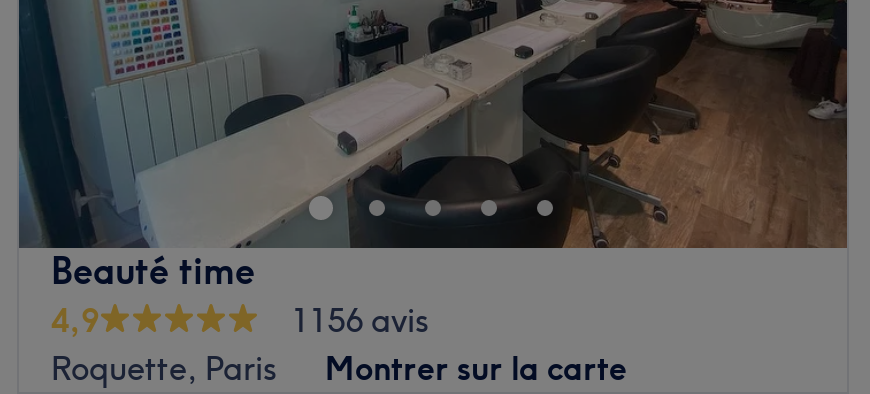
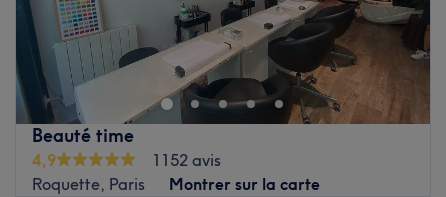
- 1156 avis
+ 1152 avis
